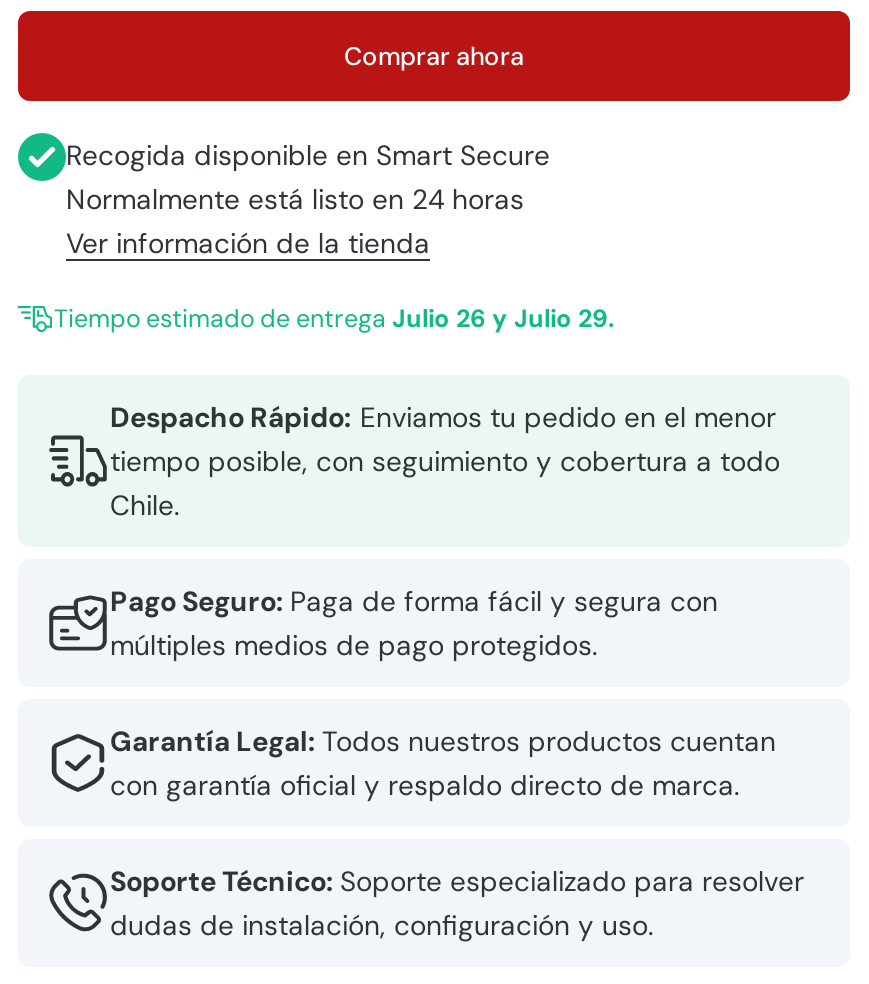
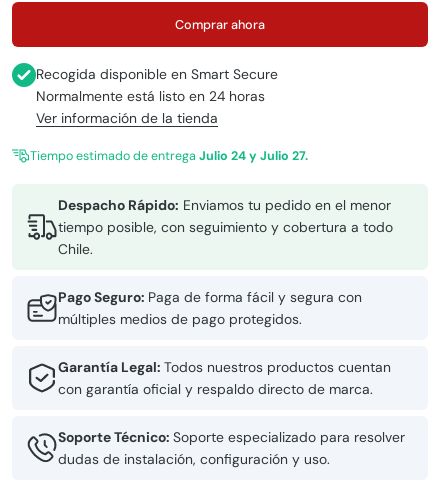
- Tiempo estimado de entrega Julio 26 y Julio 29.
+ Tiempo estimado de entrega Julio 24 y Julio 27.
